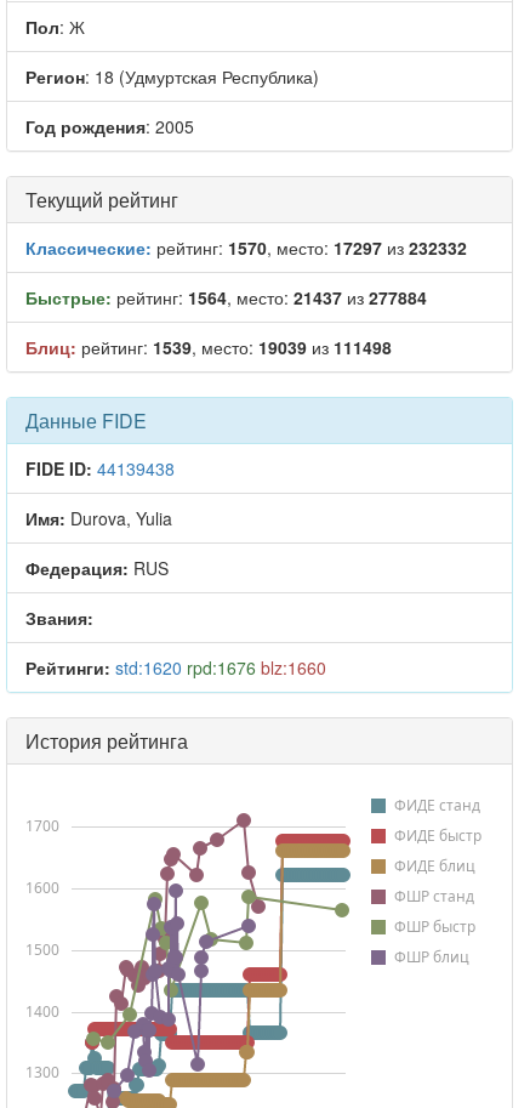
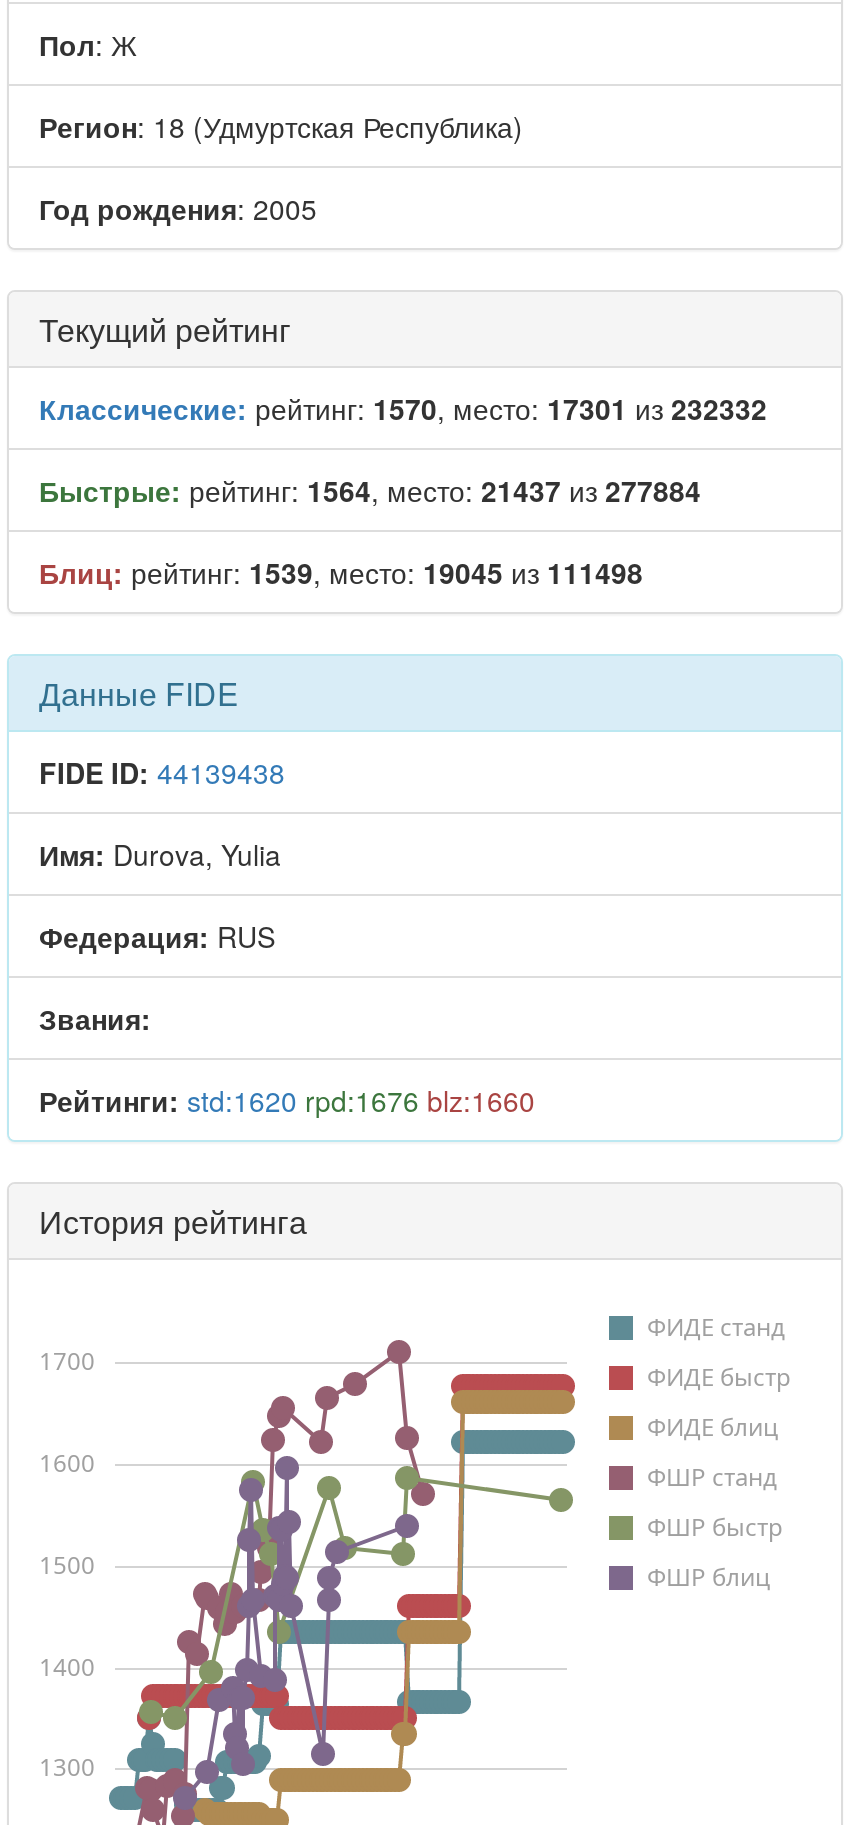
- Классические: рейтинг: 1570, место: 17297 из 232332
+ Классические: рейтинг: 1570, место: 17301 из 232332

- Блиц: рейтинг: 1539, место: 19039 из 111498
+ Блиц: рейтинг: 1539, место: 19045 из 111498
